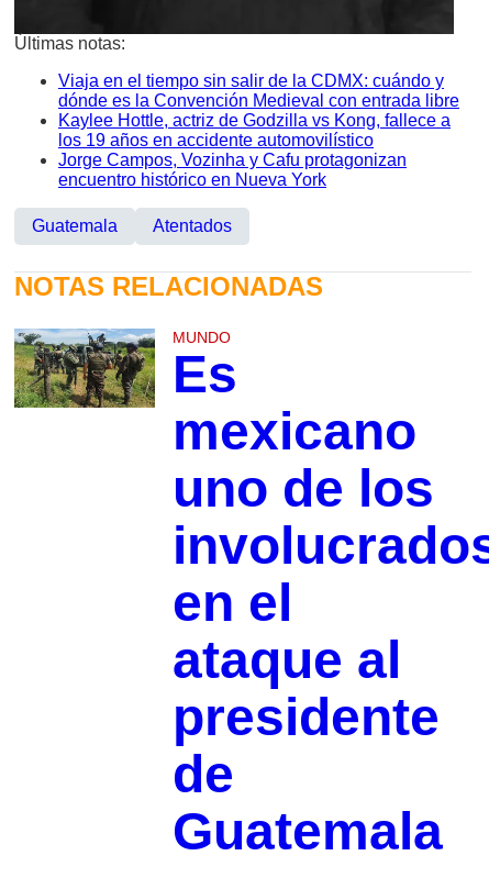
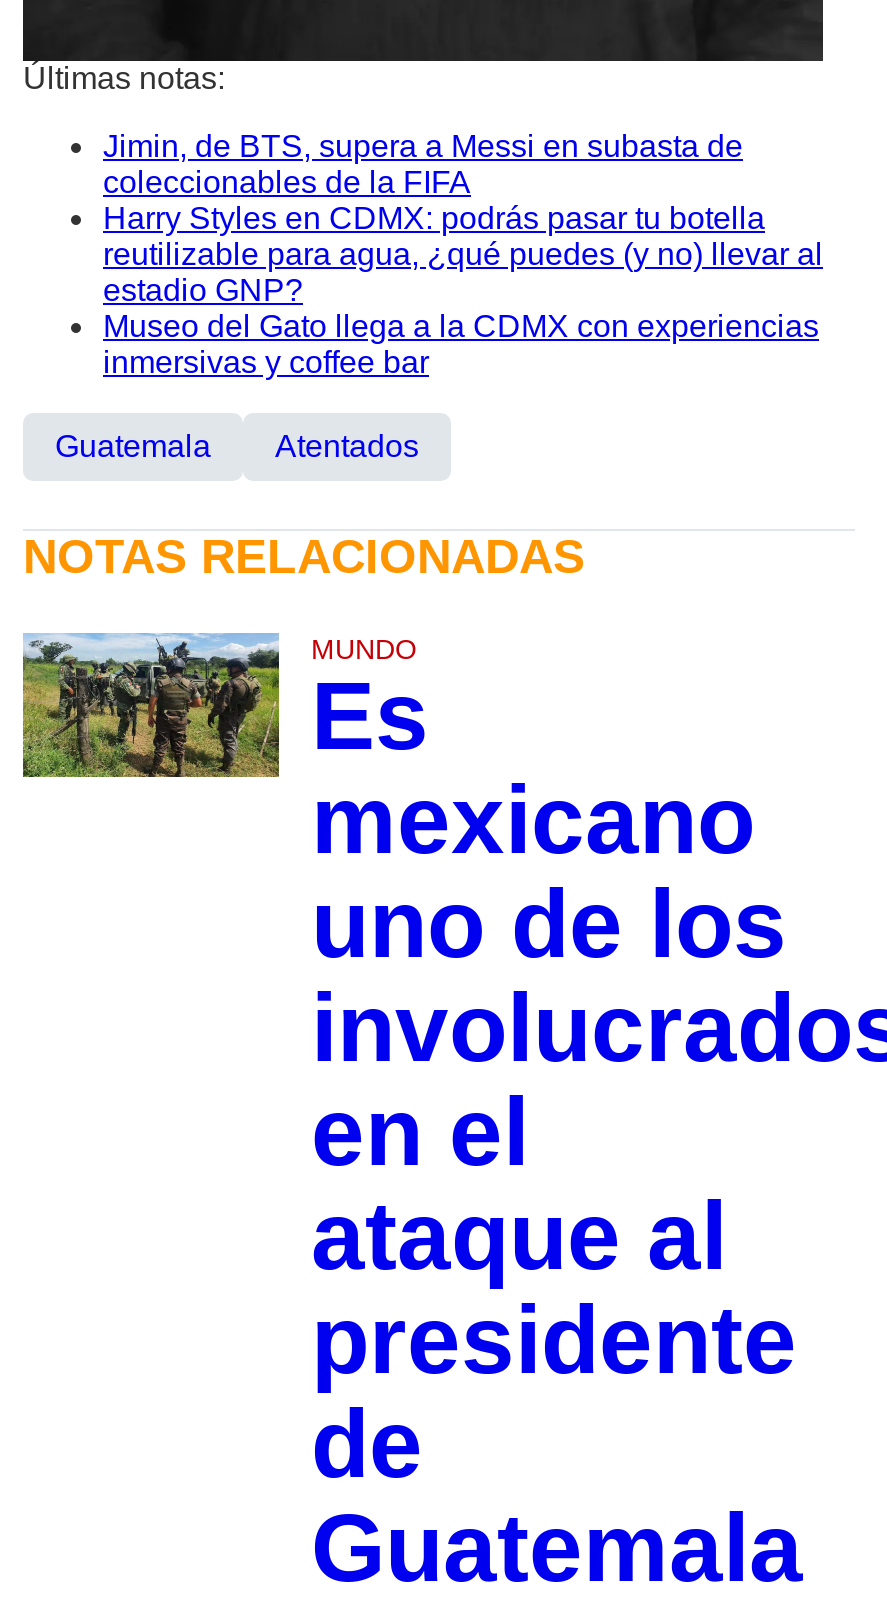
- Viaja en el tiempo sin salir de la CDMX: cuándo y
- dónde es la Convención Medieval con entrada libre
- Kaylee Hottle, actriz de Godzilla vs Kong, fallece a
- los 19 años en accidente automovilístico
- Jorge Campos, Vozinha y Cafu protagonizan
- encuentro histórico en Nueva York
+ Jimin, de BTS, supera a Messi en subasta de
+ coleccionables de la FIFA
+ Harry Styles en CDMX: podrás pasar tu botella
+ reutilizable para agua, ¿qué puedes (y no) llevar al
+ estadio GNP?
+ Museo del Gato llega a la CDMX con experiencias
+ inmersivas y coffee bar
